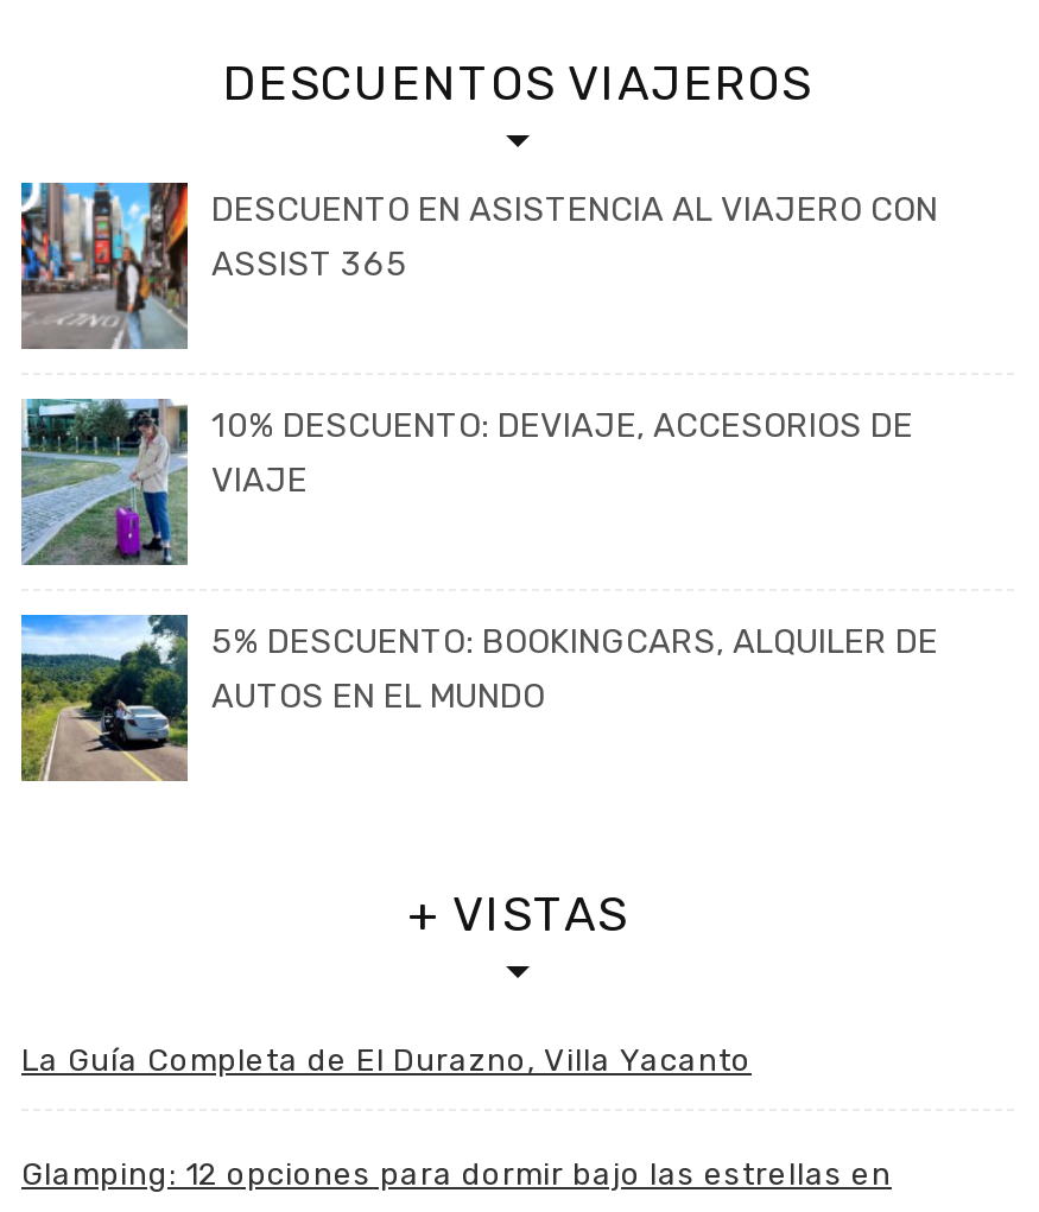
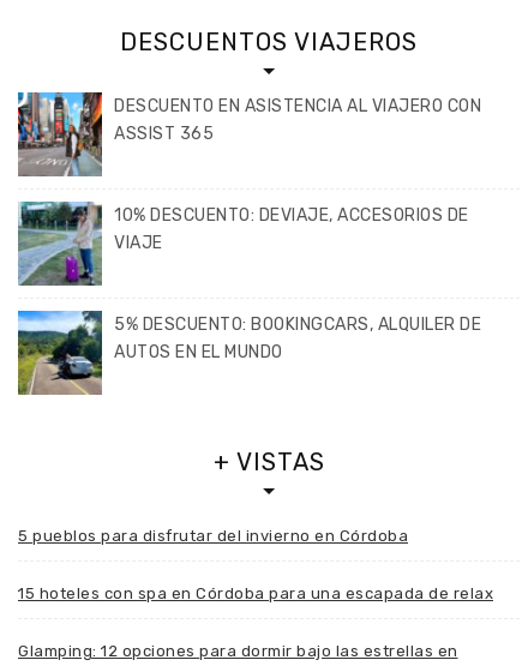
- La Guía Completa de El Durazno, Villa Yacanto
+ 5 pueblos para disfrutar del invierno en Córdoba
+ 15 hoteles con spa en Córdoba para una escapada de relax
